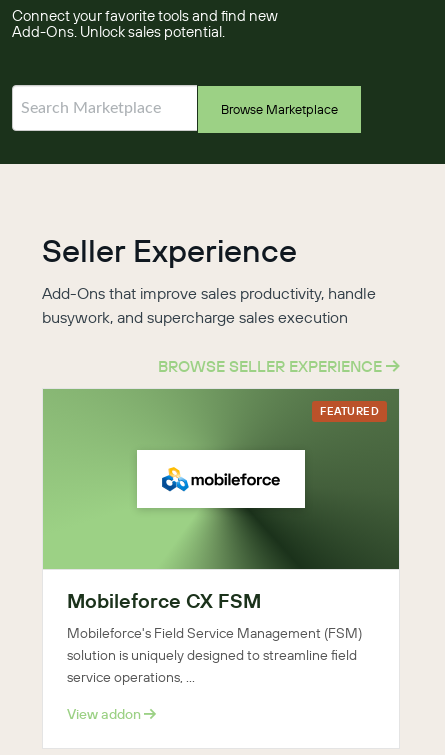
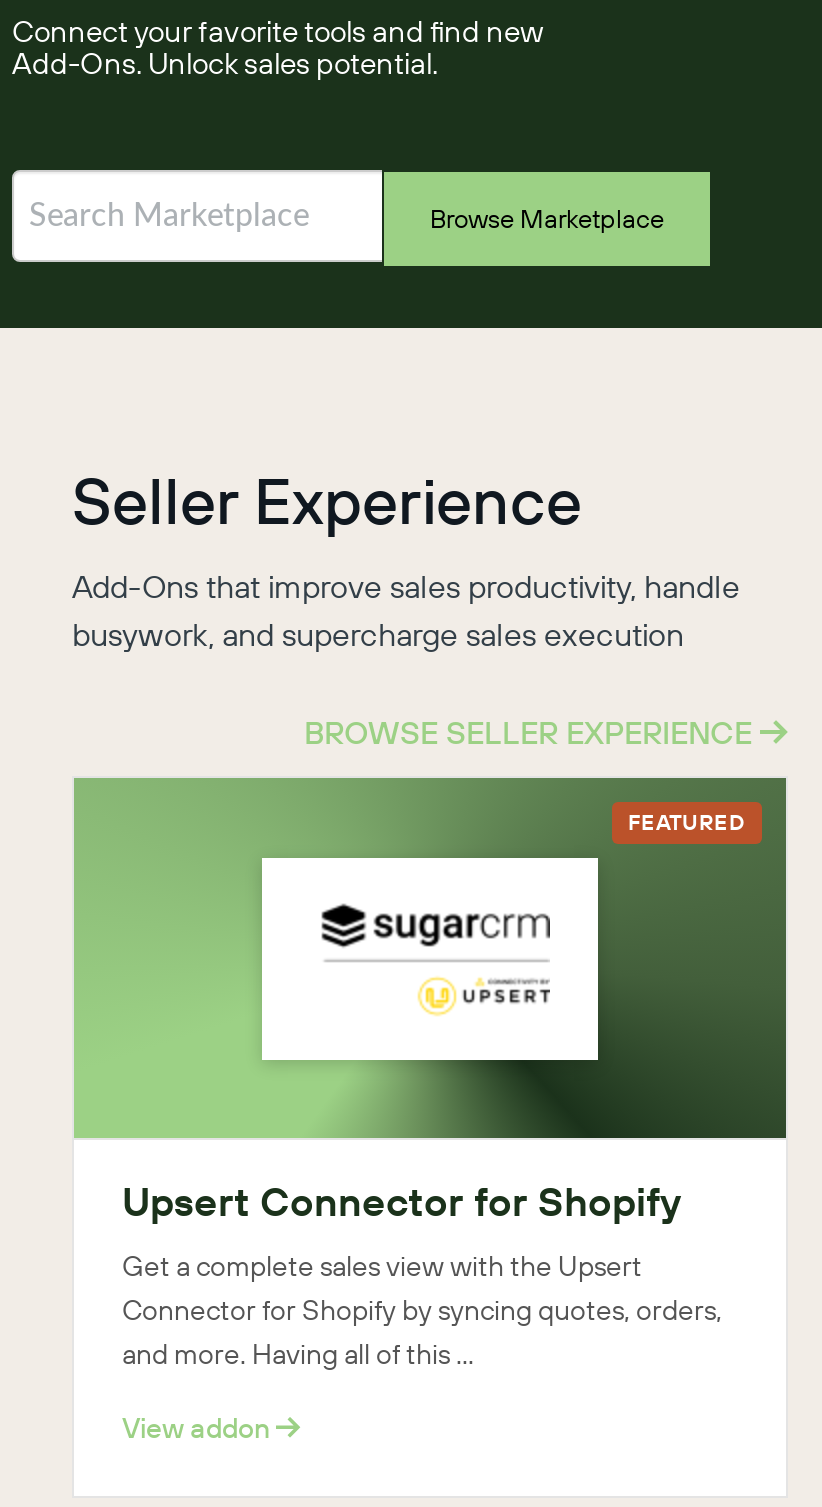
- [image]
+ [image]

- Mobileforce CX FSM
- Mobileforce's Field Service Management (FSM)
- solution is uniquely designed to streamline field
- service operations, ...
+ Upsert Connector for Shopify
+ Get a complete sales view with the Upsert
+ Connector for Shopify by syncing quotes, orders,
+ and more. Having all of this ...
